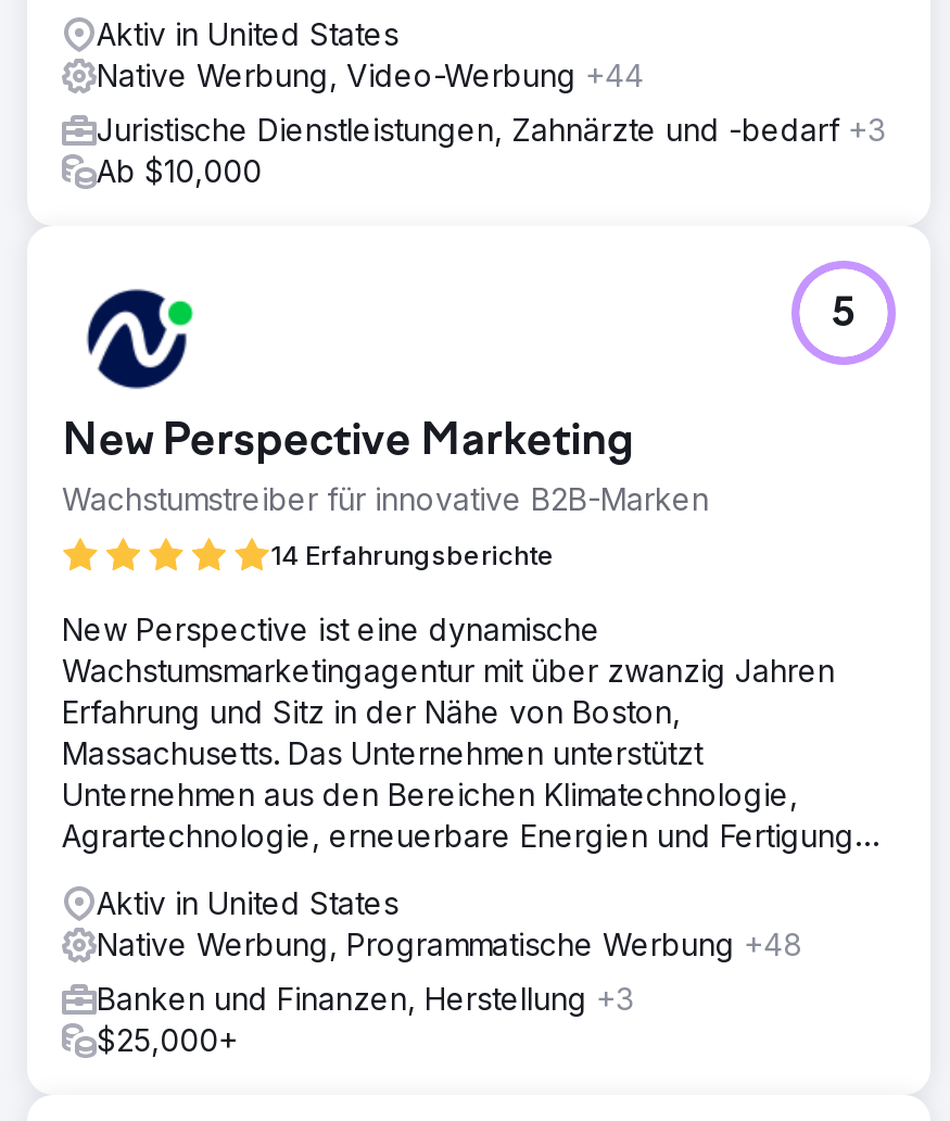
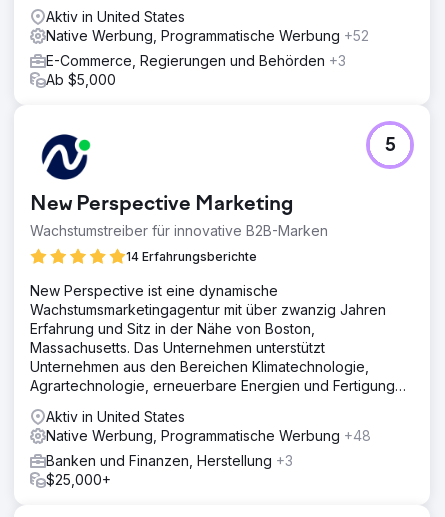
- Native Werbung, Video-Werbung +44
+ Native Werbung, Programmatische Werbung +52

- Juristische Dienstleistungen, Zahnärzte und -bedarf +3
- Ab $10,000
+ E-Commerce, Regierungen und Behörden +3
+ Ab $5,000
